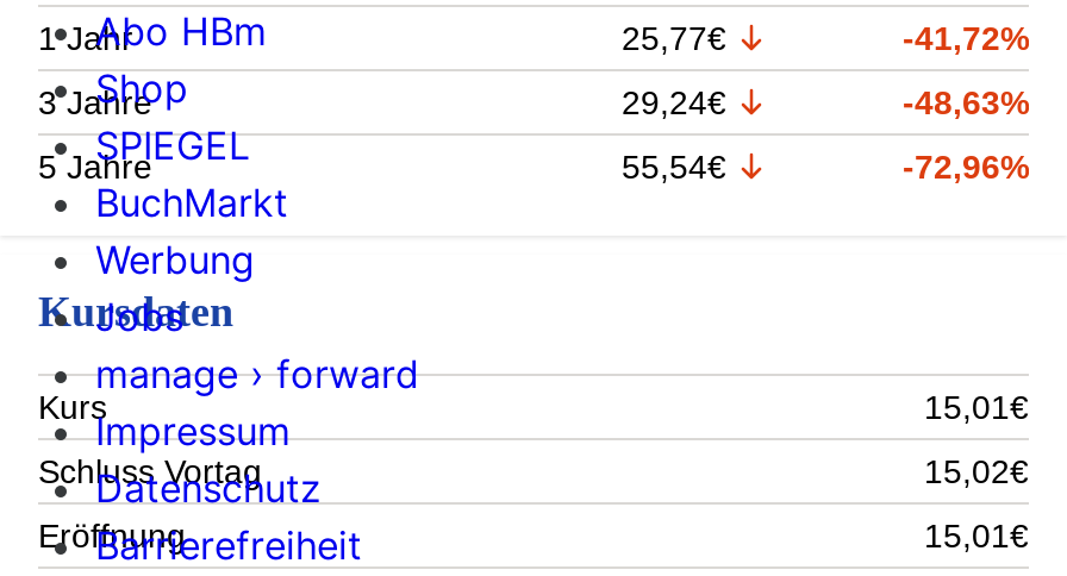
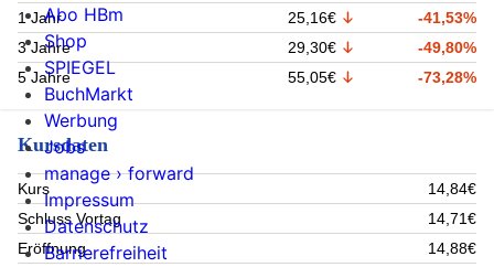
- 25,77€
+ 25,16€

- -41,72%
+ -41,53%

- 29,24€
+ 29,30€

- -48,63%
+ -49,80%

- 55,54€
+ 55,05€

- -72,96%
+ -73,28%

- 15,01€
+ 14,84€

- 15,02€
+ 14,71€

- 15,01€
+ 14,88€
